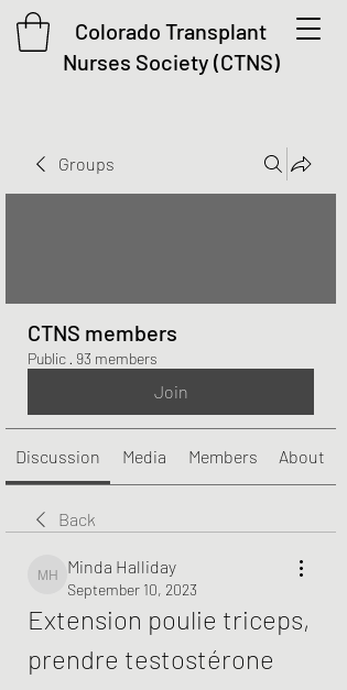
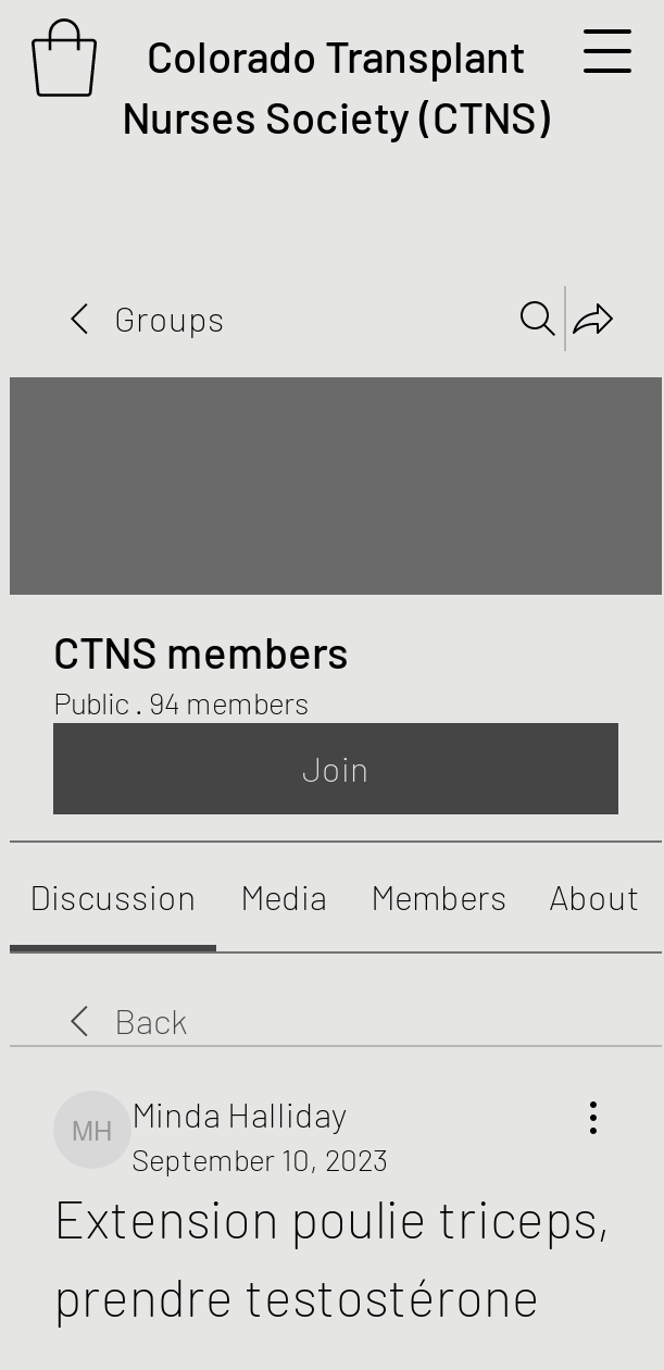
- Public 93 members
+ Public 94 members
